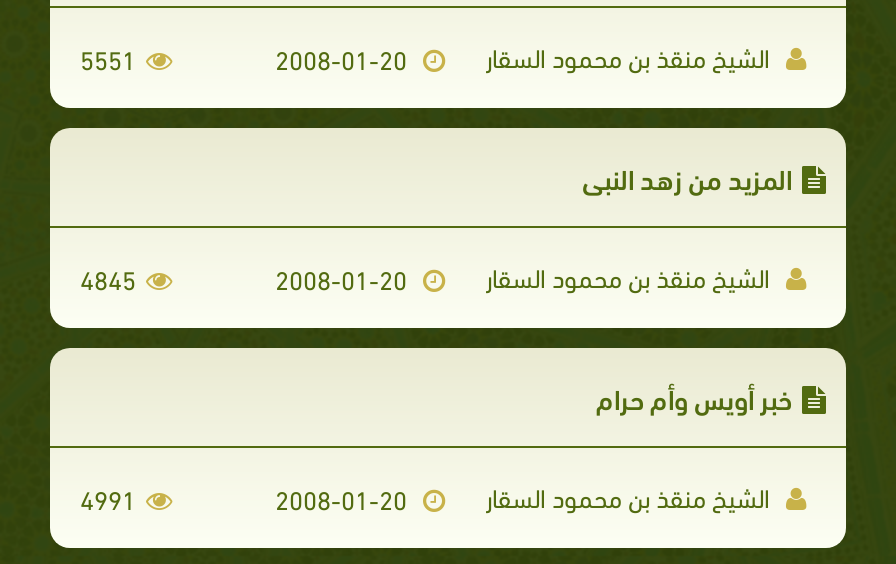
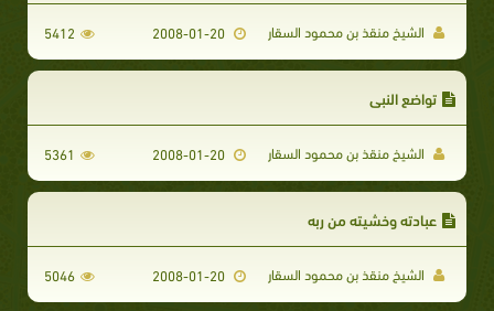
- 5551
+ 5412

- المزيد من زهد النبي
+ تواضع النبي

- 4845
+ 5361

- خبر أويس وأم حرام
+ عبادته وخشيته من ربه

- 4991
+ 5046
